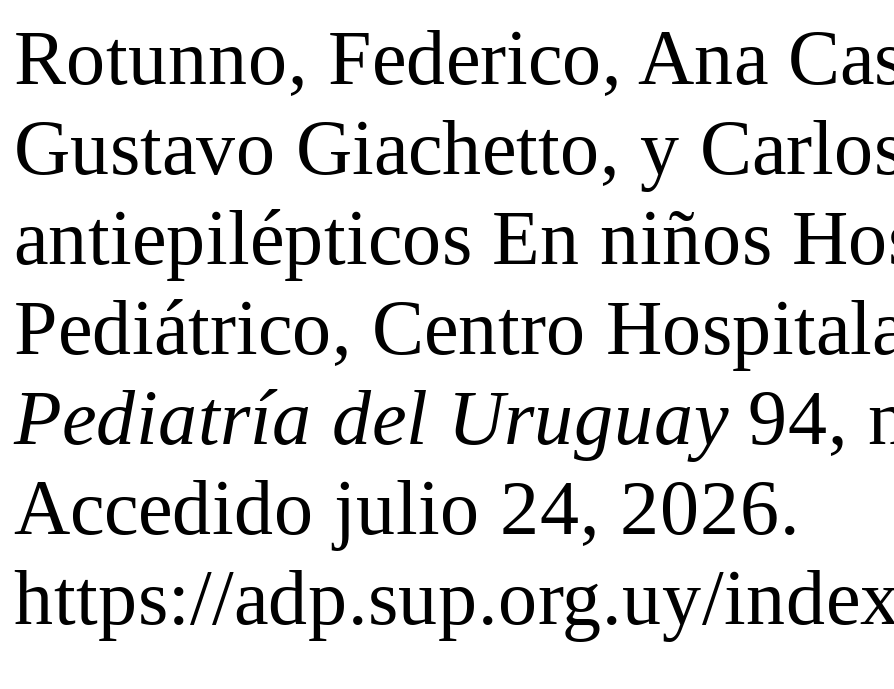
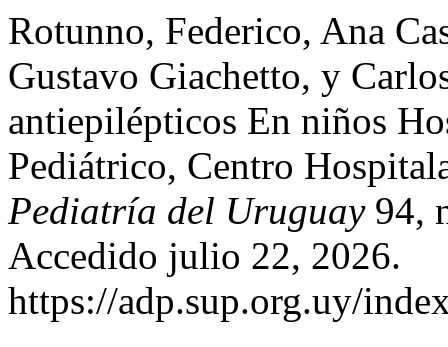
- Accedido julio 24, 2026.
+ Accedido julio 22, 2026.
